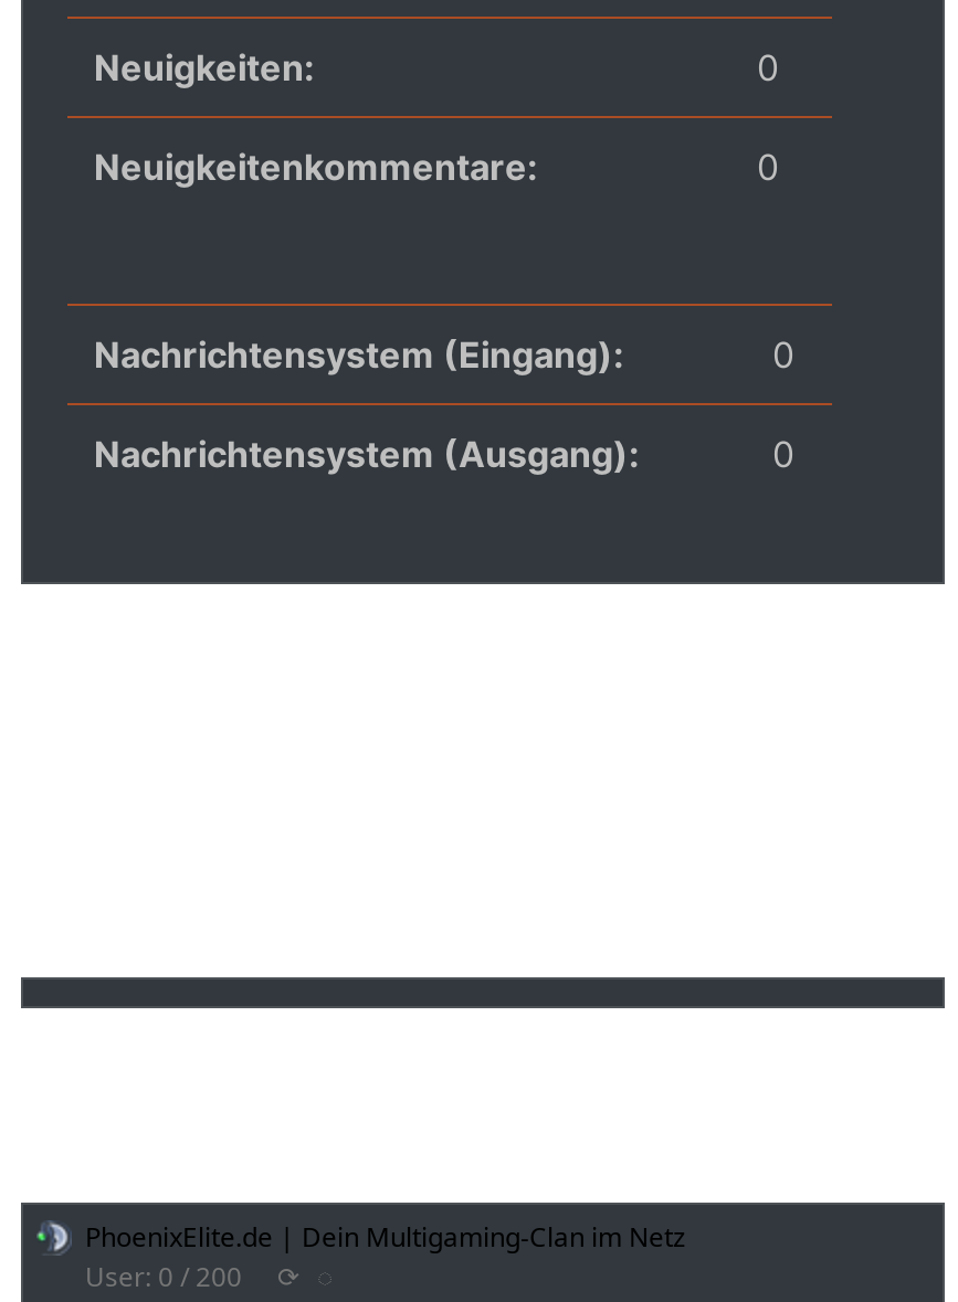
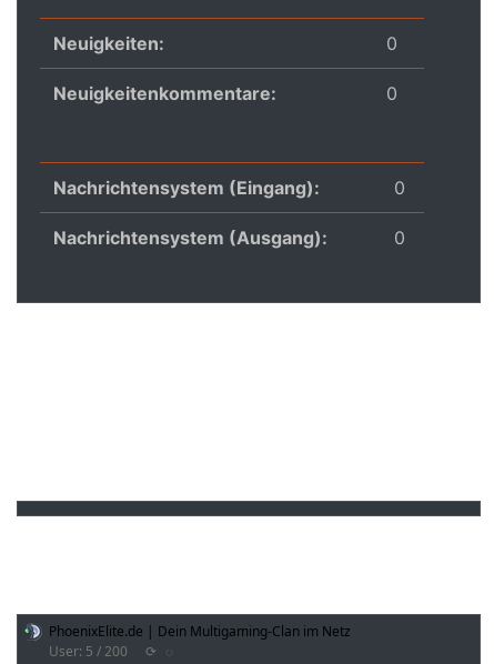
- User: 0 / 200
+ User: 5 / 200
